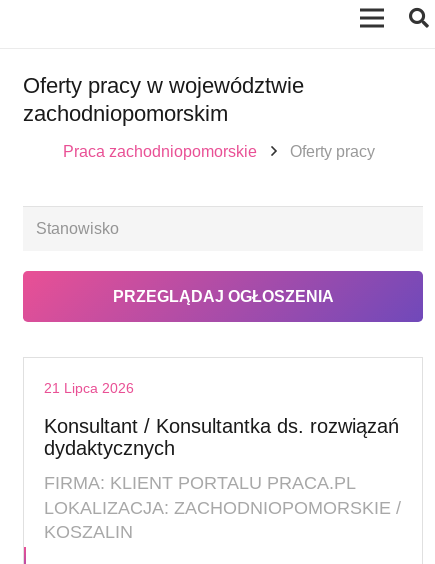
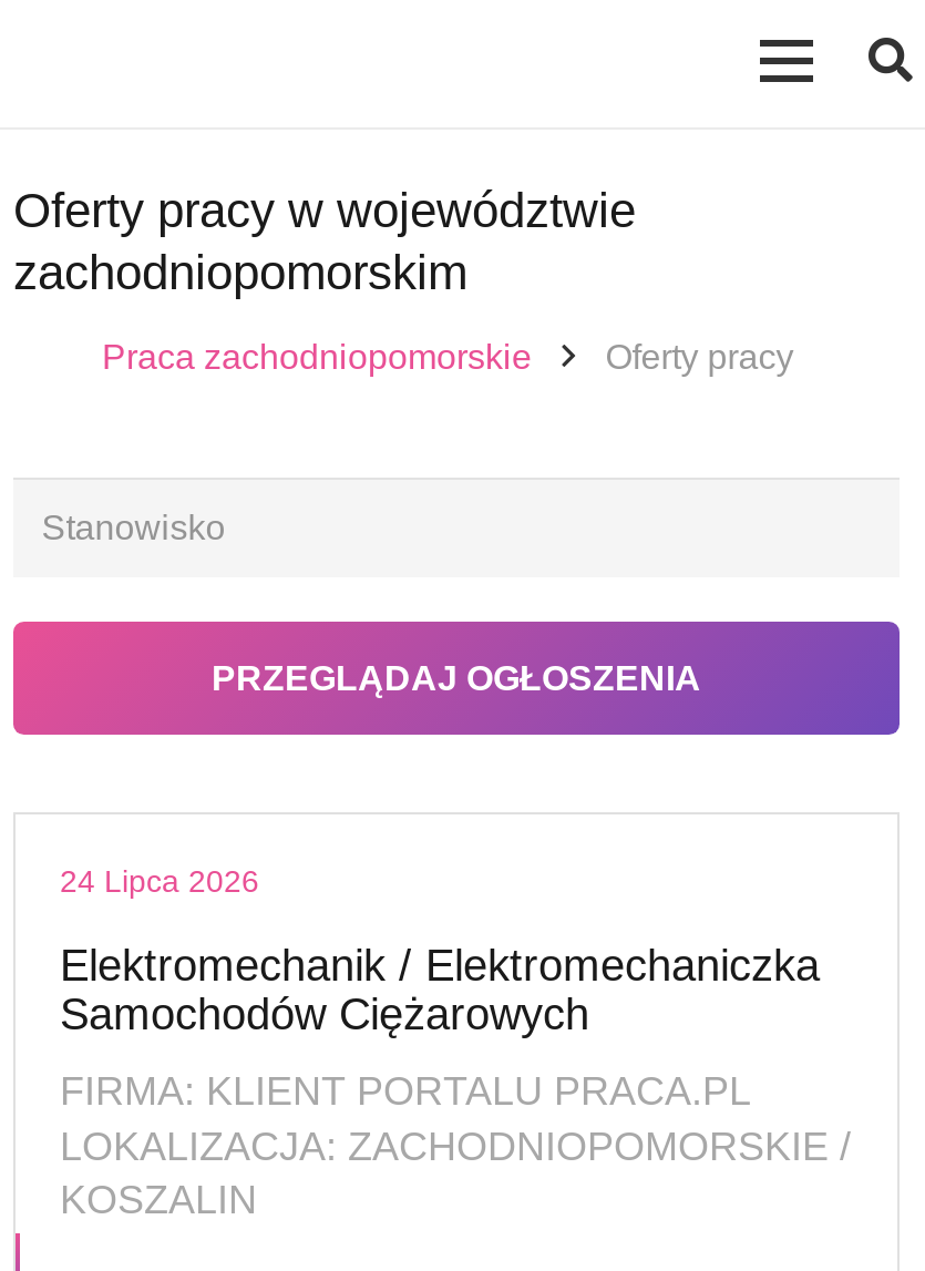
- 21 Lipca 2026
+ 24 Lipca 2026

- Konsultant / Konsultantka ds. rozwiązań
- dydaktycznych
+ Elektromechanik / Elektromechaniczka
+ Samochodów Ciężarowych
